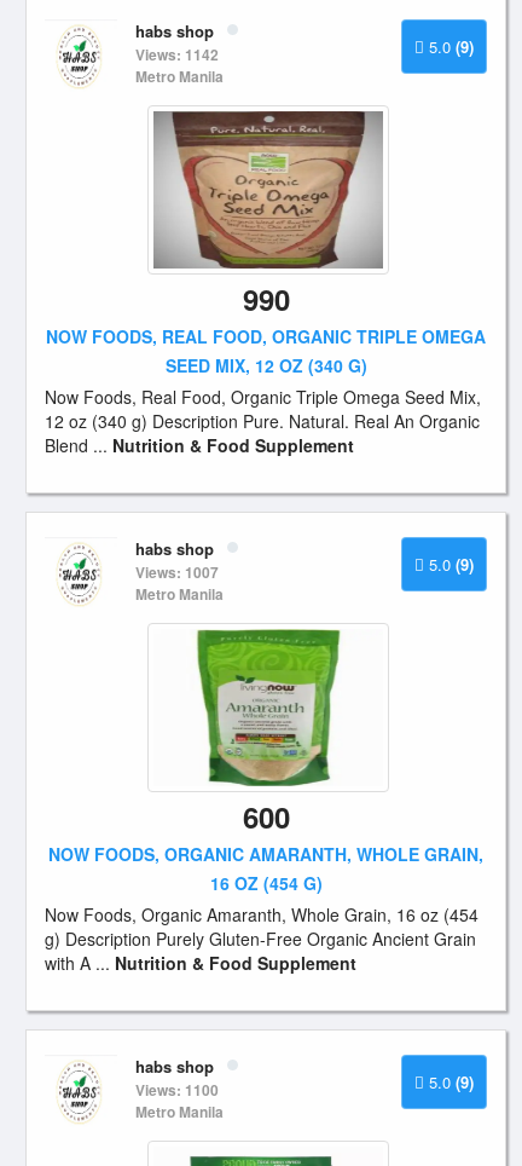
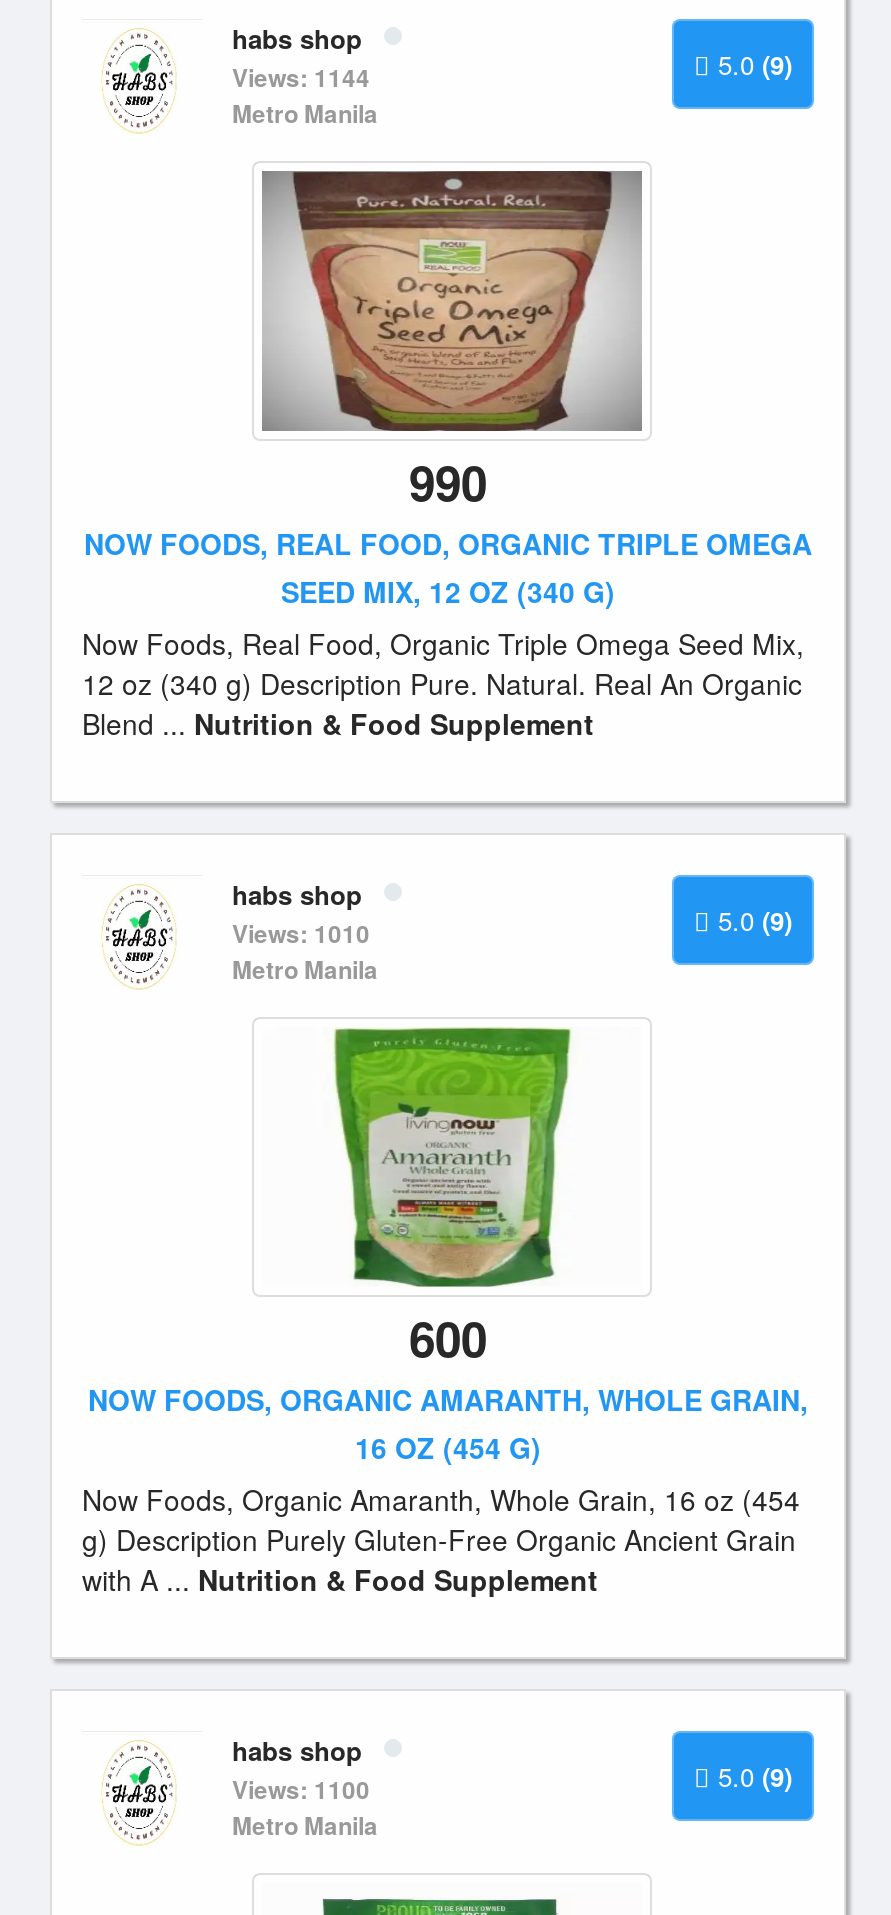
- Views: 1142
+ Views: 1144

- Views: 1007
+ Views: 1010
